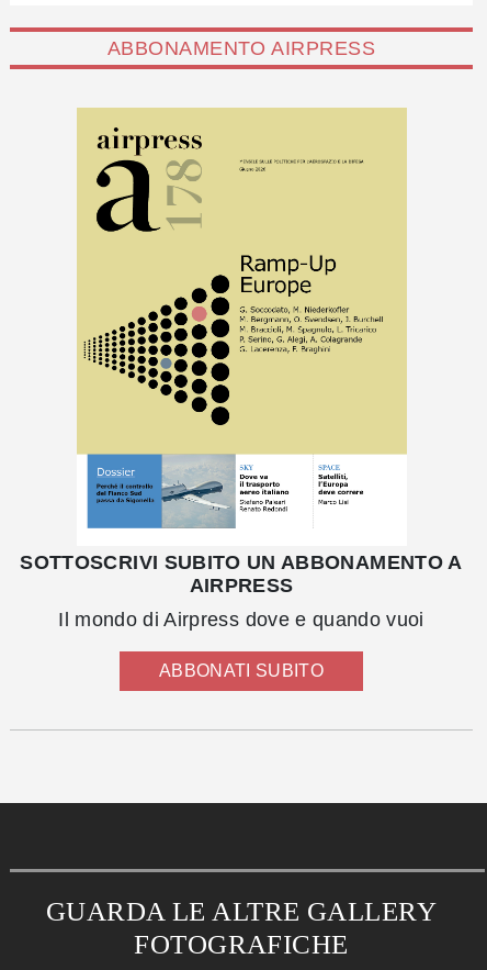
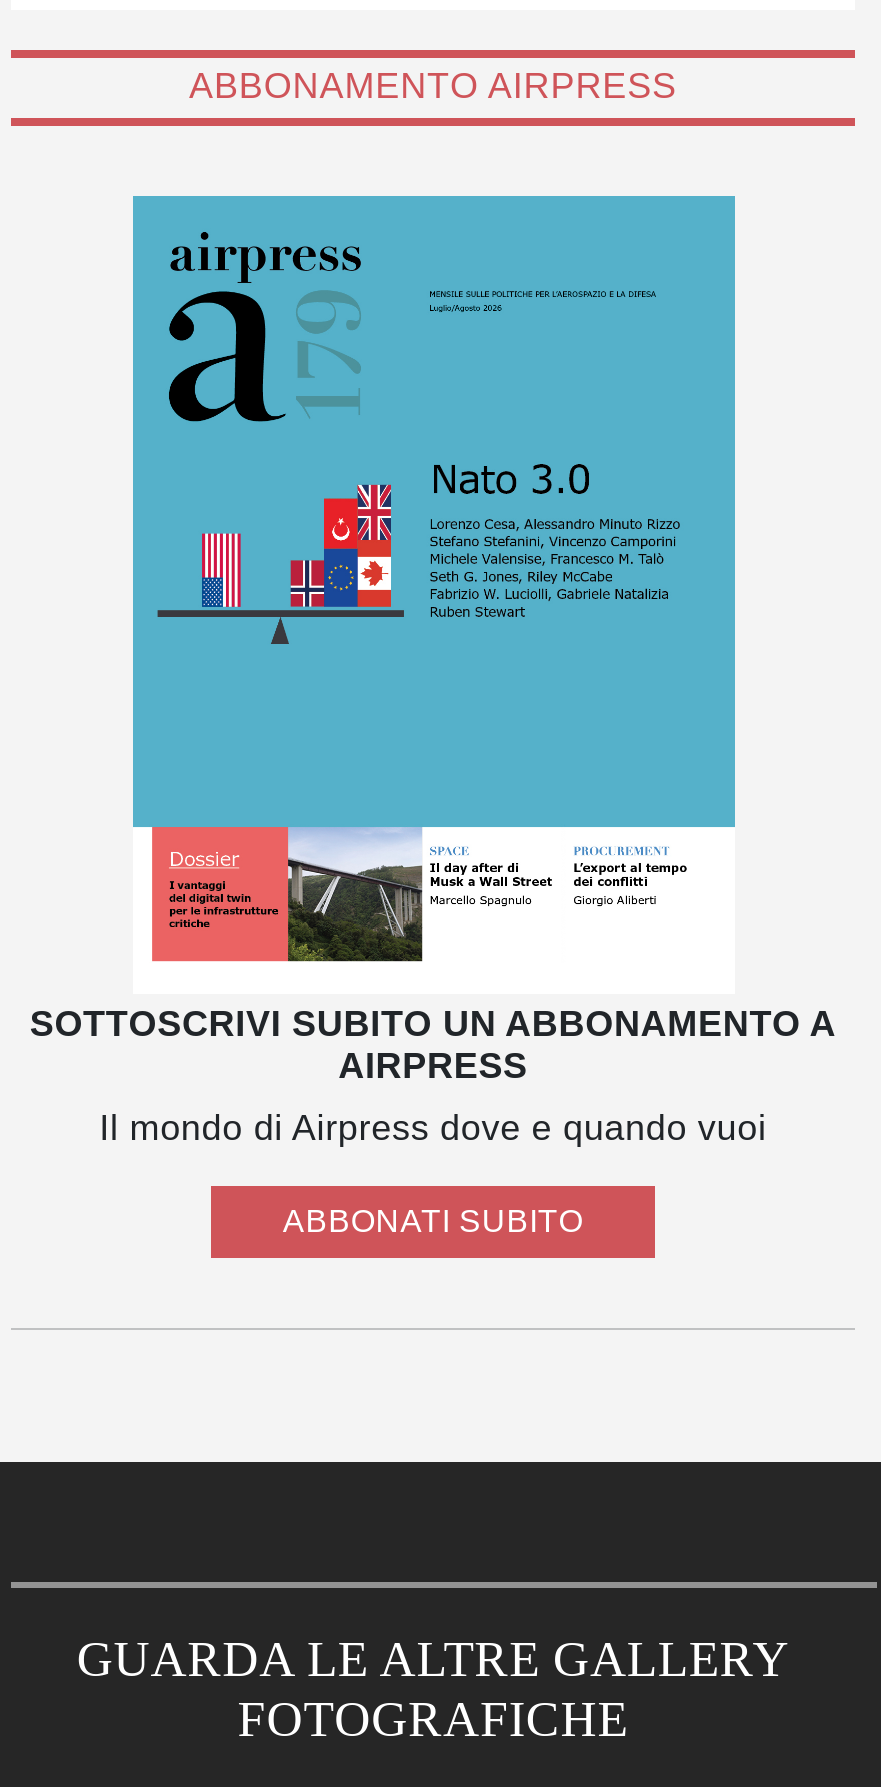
- [image]
+ [image]
